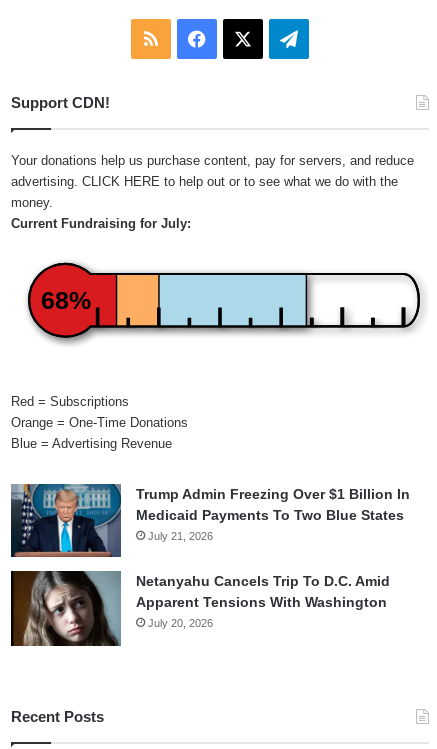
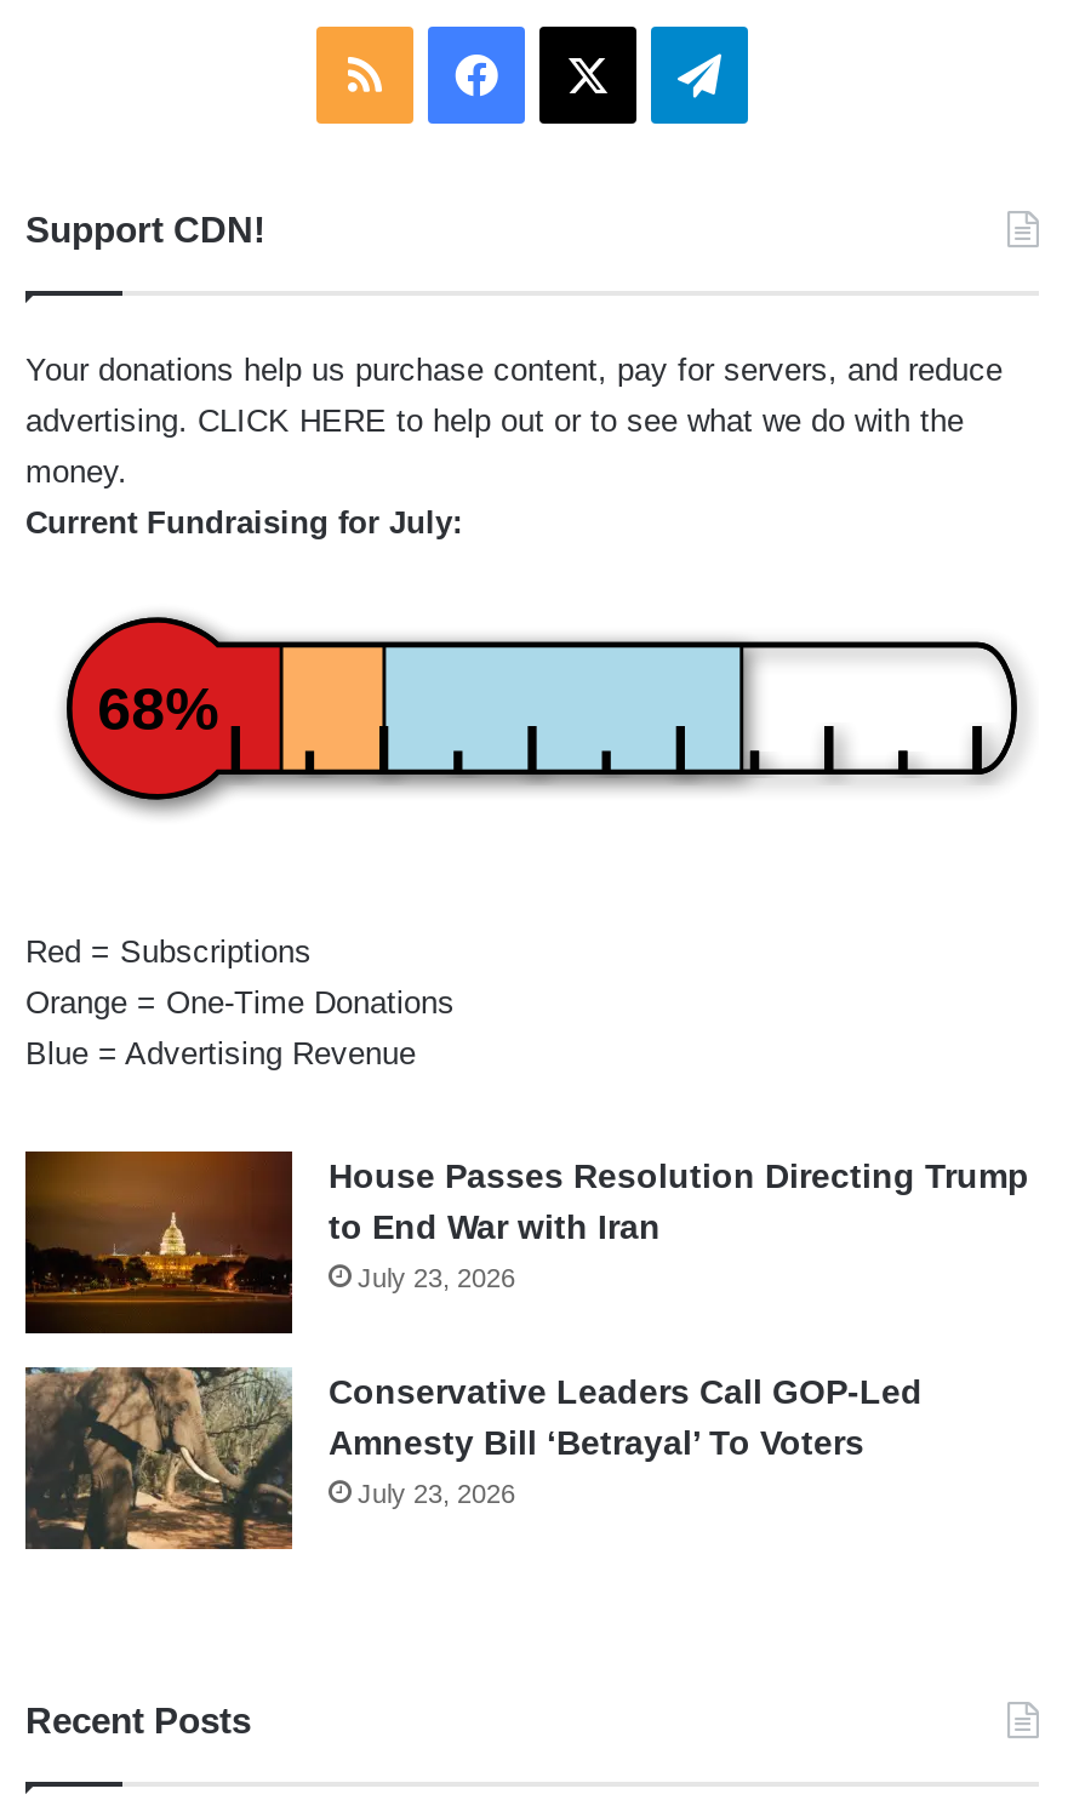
- [image]
- Trump Admin Freezing Over $1 Billion In
- Medicaid Payments To Two Blue States
- July 21, 2026
+ [image]
+ House Passes Resolution Directing Trump
+ to End War with Iran
+ July 23, 2026

- [image]
- Netanyahu Cancels Trip To D.C. Amid
- Apparent Tensions With Washington
- July 20, 2026
+ [image]
+ Conservative Leaders Call GOP-Led
+ Amnesty Bill ‘Betrayal’ To Voters
+ July 23, 2026
